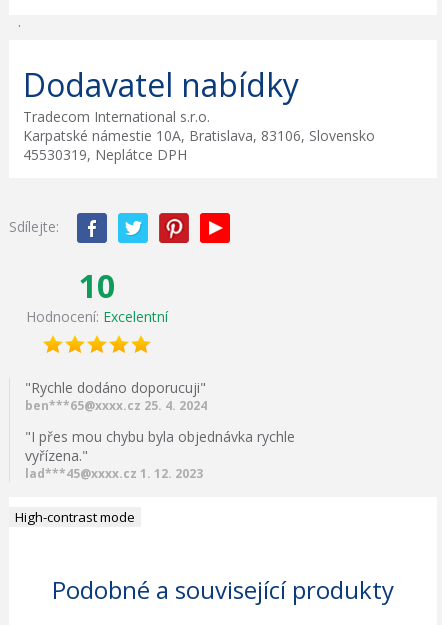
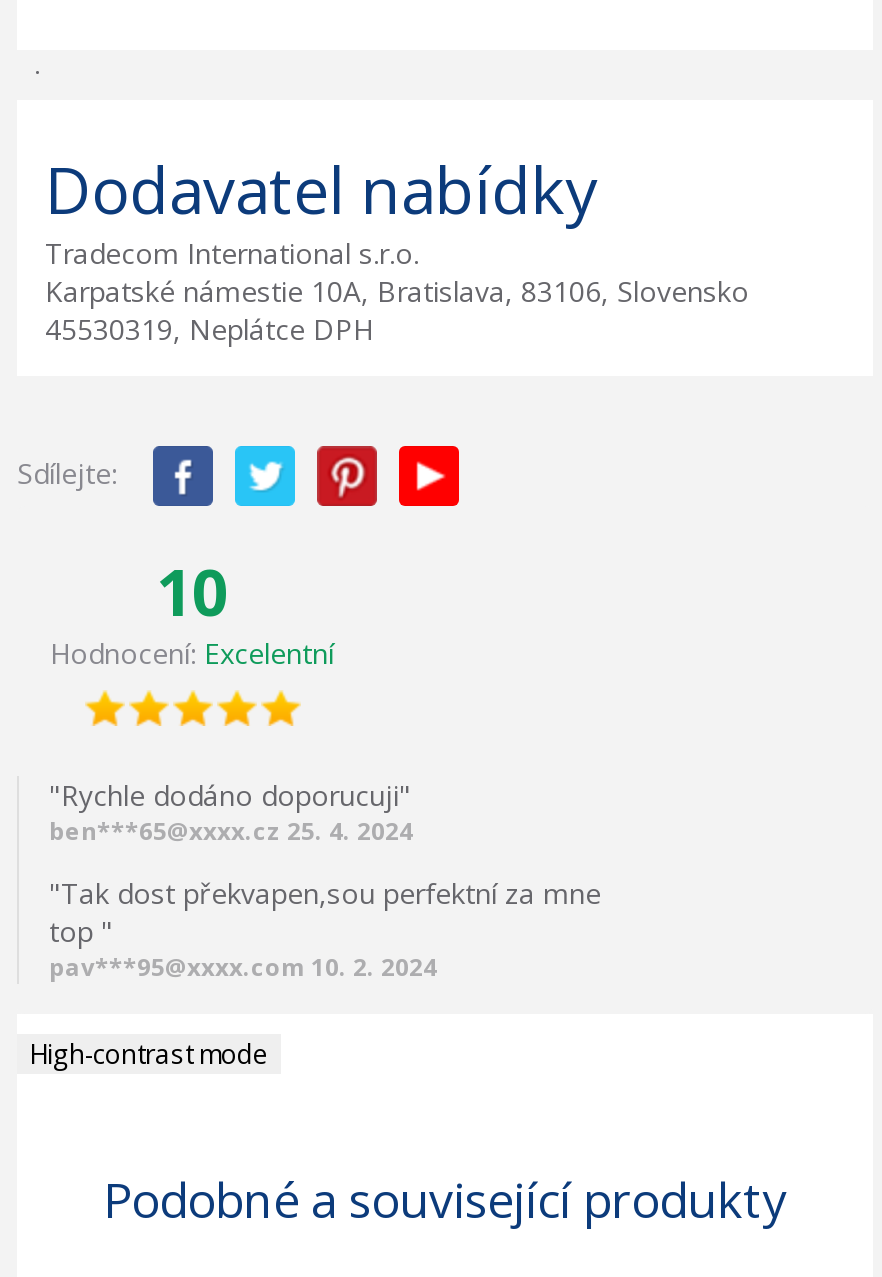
- "I přes mou chybu byla objednávka rychle
- vyřízena."
- lad***45@xxxx.cz 1. 12. 2023
+ "Tak dost překvapen,sou perfektní za mne
+ top "
+ pav***95@xxxx.com 10. 2. 2024
